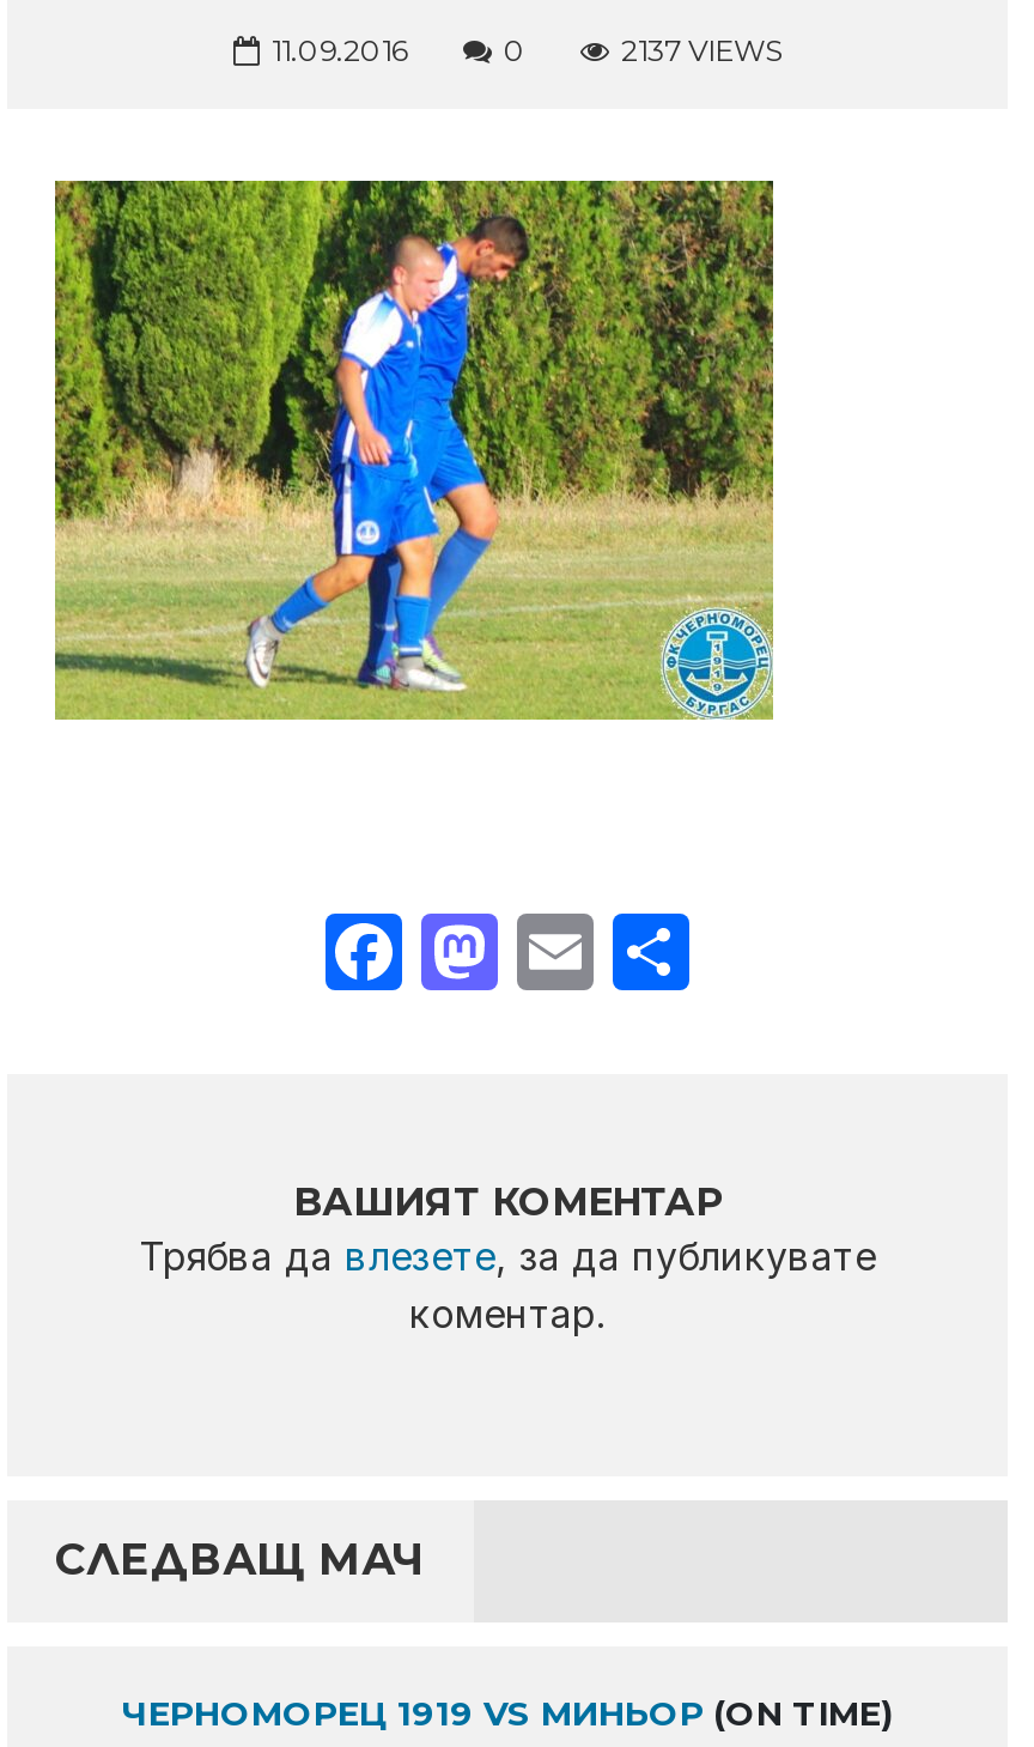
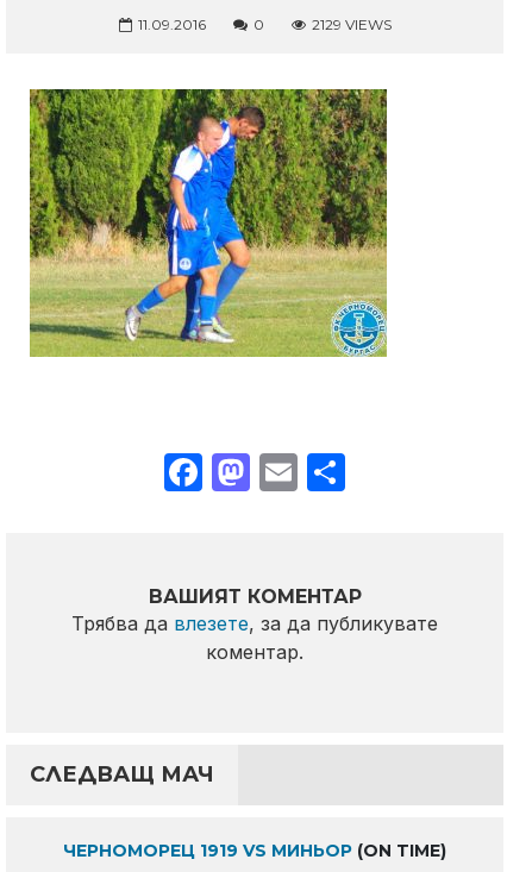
- 2137 VIEWS
+ 2129 VIEWS
